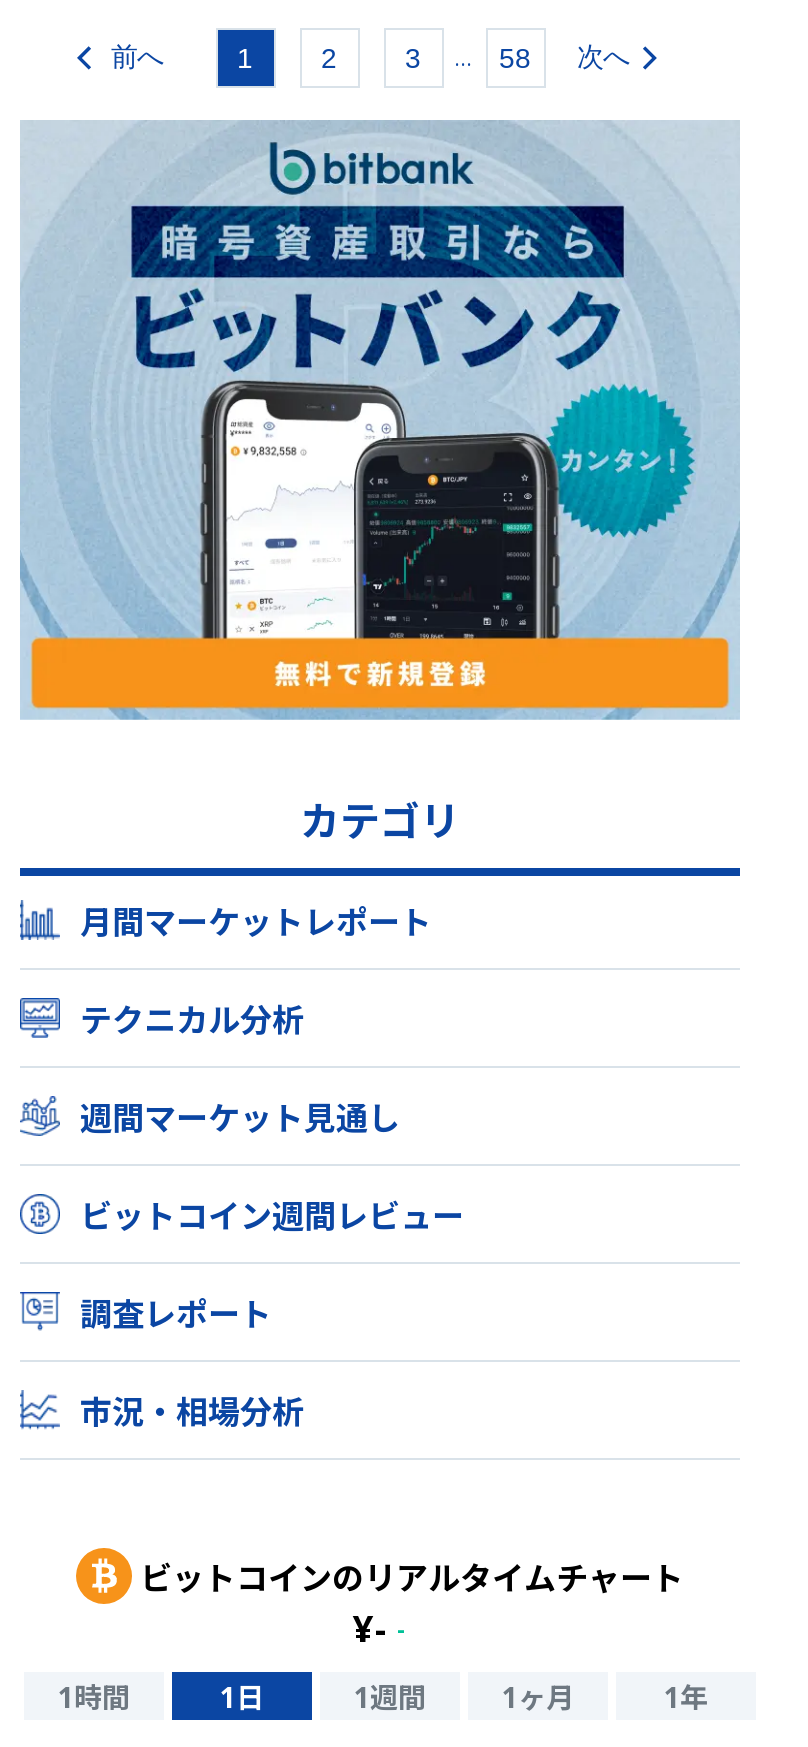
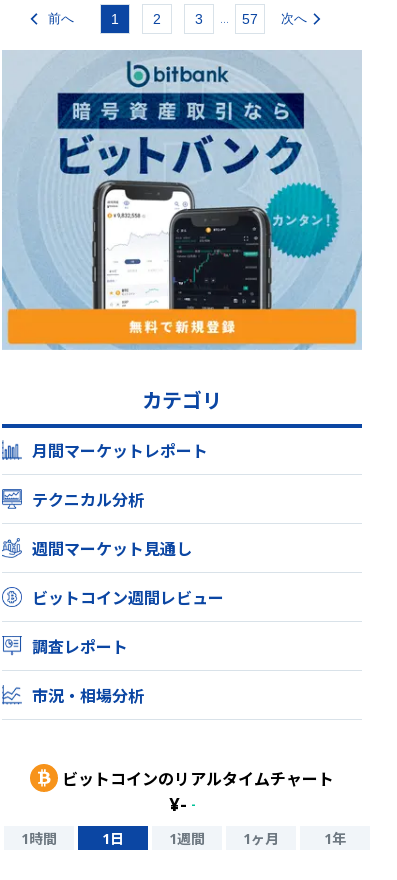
- 58
+ 57
